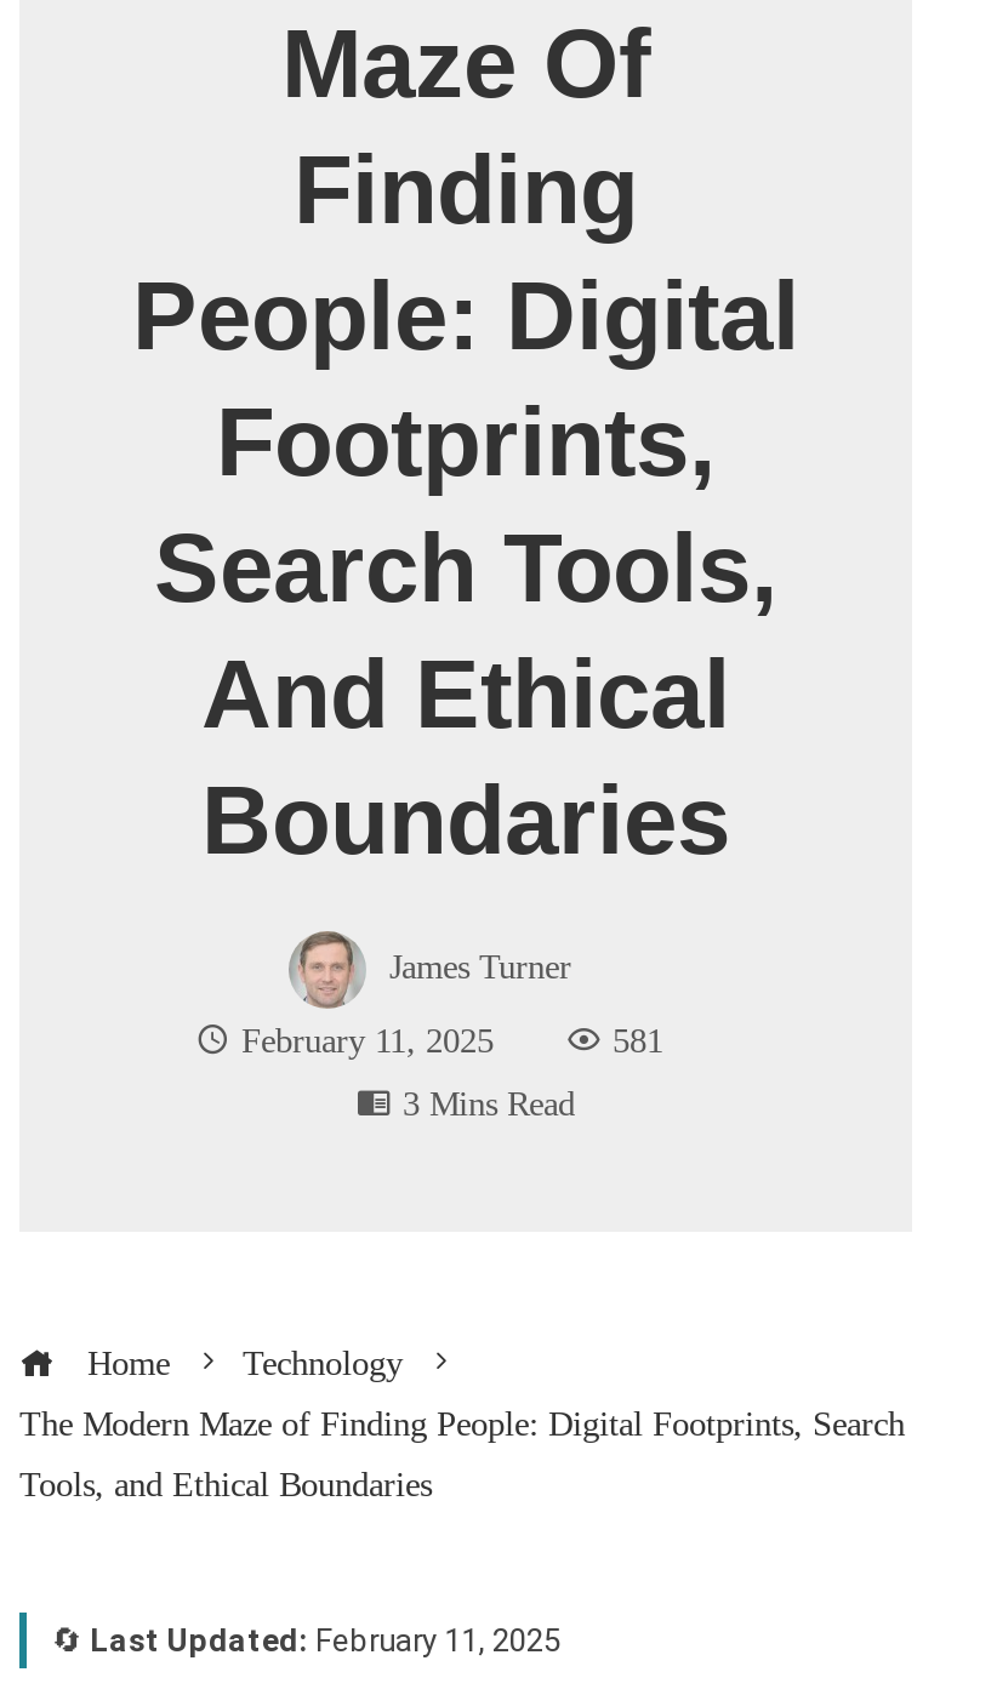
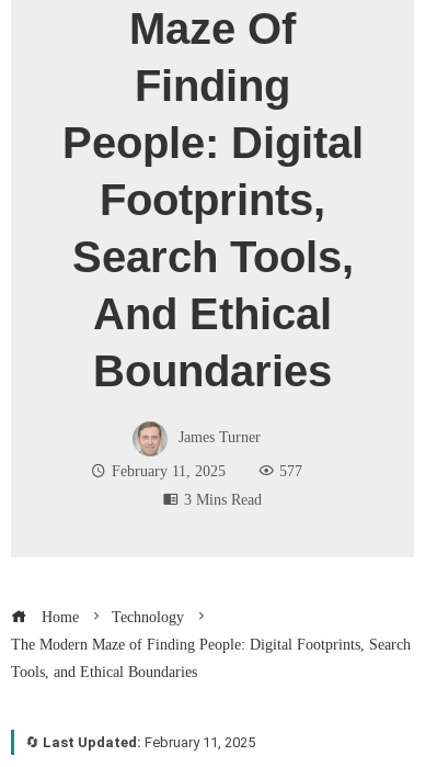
- 581
+ 577
